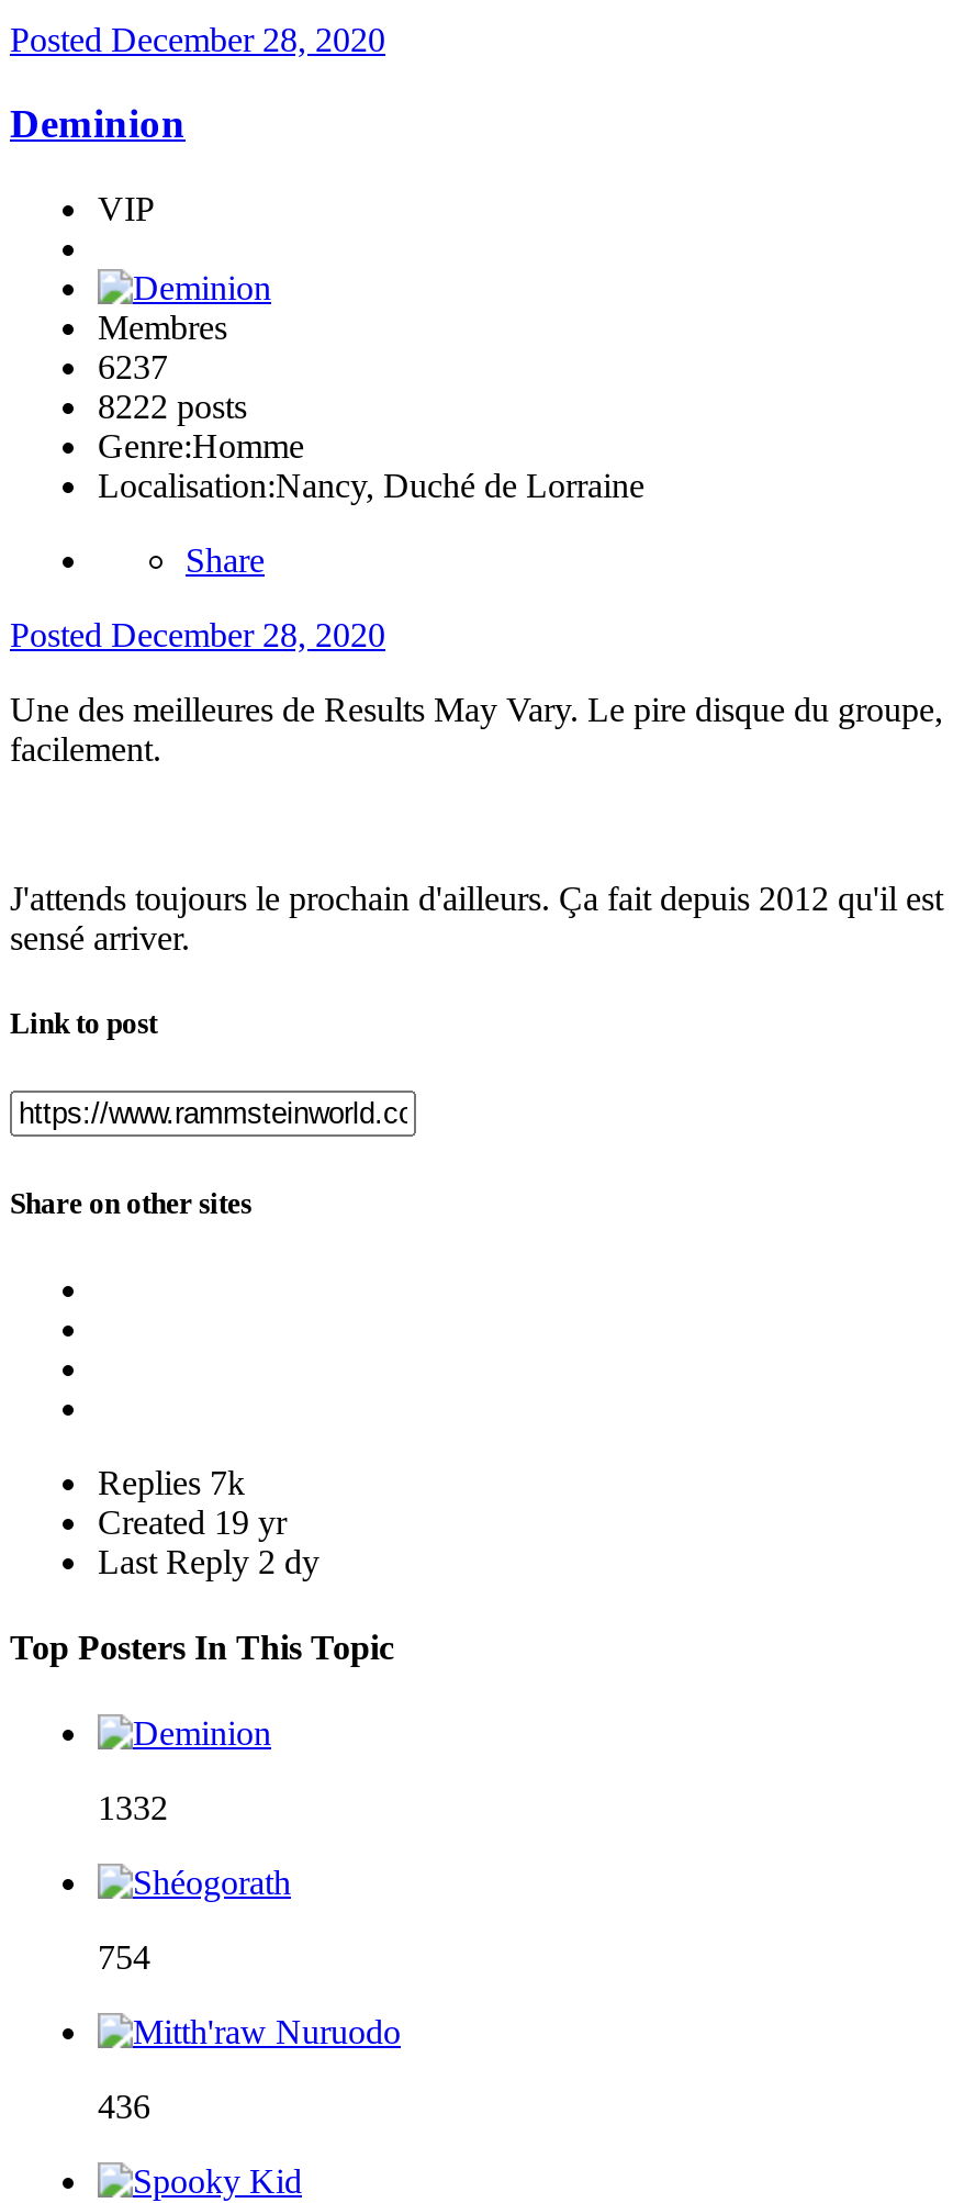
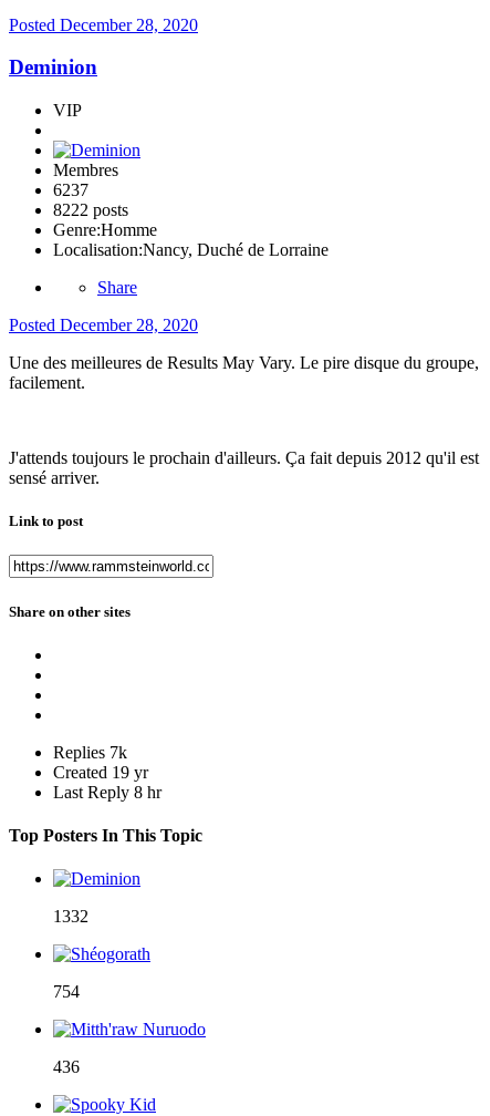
- Last Reply 2 dy
+ Last Reply 8 hr
